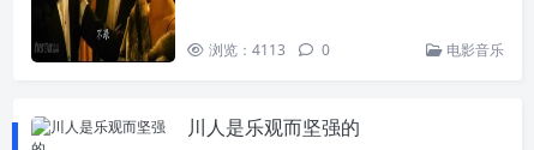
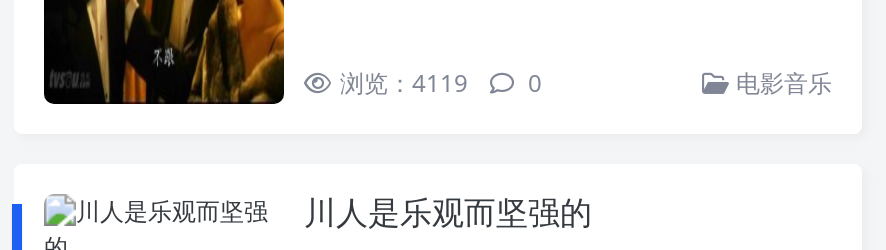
- 浏览：4113 0
+ 浏览：4119 0
